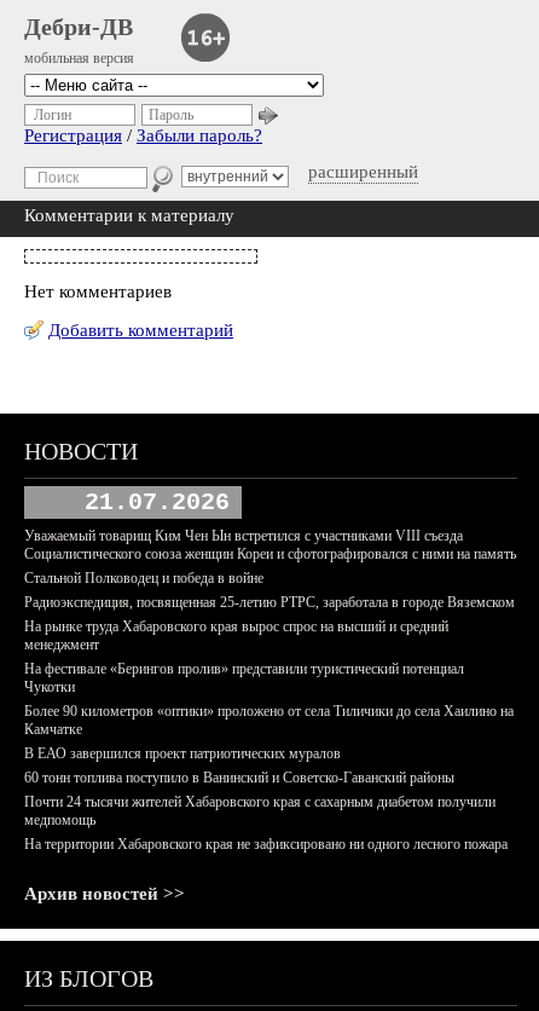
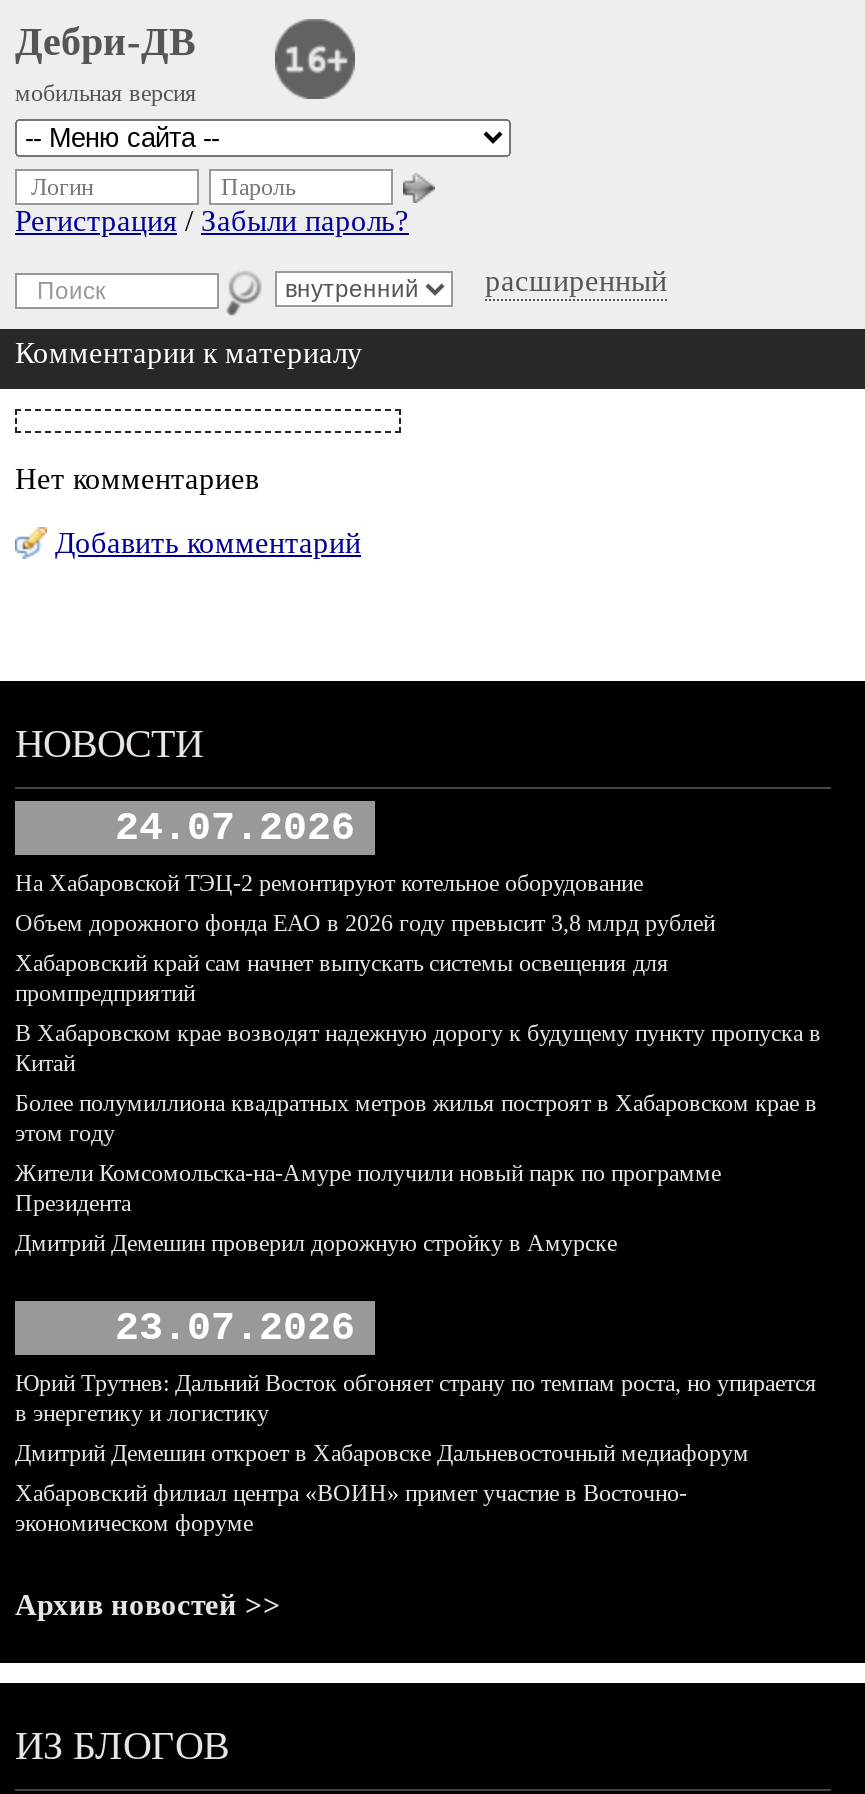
- 21.07.2026
- Уважаемый товарищ Ким Чен Ын встретился с участниками VIII съезда
- Социалистического союза женщин Кореи и сфотографировался с ними на память
- Стальной Полководец и победа в войне
- Радиоэкспедиция, посвященная 25-летию РТРС, заработала в городе Вяземском
- На рынке труда Хабаровского края вырос спрос на высший и средний
- менеджмент
- На фестивале «Берингов пролив» представили туристический потенциал
- Чукотки
- Более 90 километров «оптики» проложено от села Тиличики до села Хаилино на
- Камчатке
- В ЕАО завершился проект патриотических муралов
- 60 тонн топлива поступило в Ванинский и Советско-Гаванский районы
- Почти 24 тысячи жителей Хабаровского края с сахарным диабетом получили
- медпомощь
- На территории Хабаровского края не зафиксировано ни одного лесного пожара
+ 24.07.2026
+ На Хабаровской ТЭЦ-2 ремонтируют котельное оборудование
+ Объем дорожного фонда ЕАО в 2026 году превысит 3,8 млрд рублей
+ Хабаровский край сам начнет выпускать системы освещения для
+ промпредприятий
+ В Хабаровском крае возводят надежную дорогу к будущему пункту пропуска в
+ Китай
+ Более полумиллиона квадратных метров жилья построят в Хабаровском крае в
+ этом году
+ Жители Комсомольска-на-Амуре получили новый парк по программе
+ Президента
+ Дмитрий Демешин проверил дорожную стройку в Амурске
+ 23.07.2026
+ Юрий Трутнев: Дальний Восток обгоняет страну по темпам роста, но упирается
+ в энергетику и логистику
+ Дмитрий Демешин откроет в Хабаровске Дальневосточный медиафорум
+ Хабаровский филиал центра «ВОИН» примет участие в Восточно-
+ экономическом форуме
